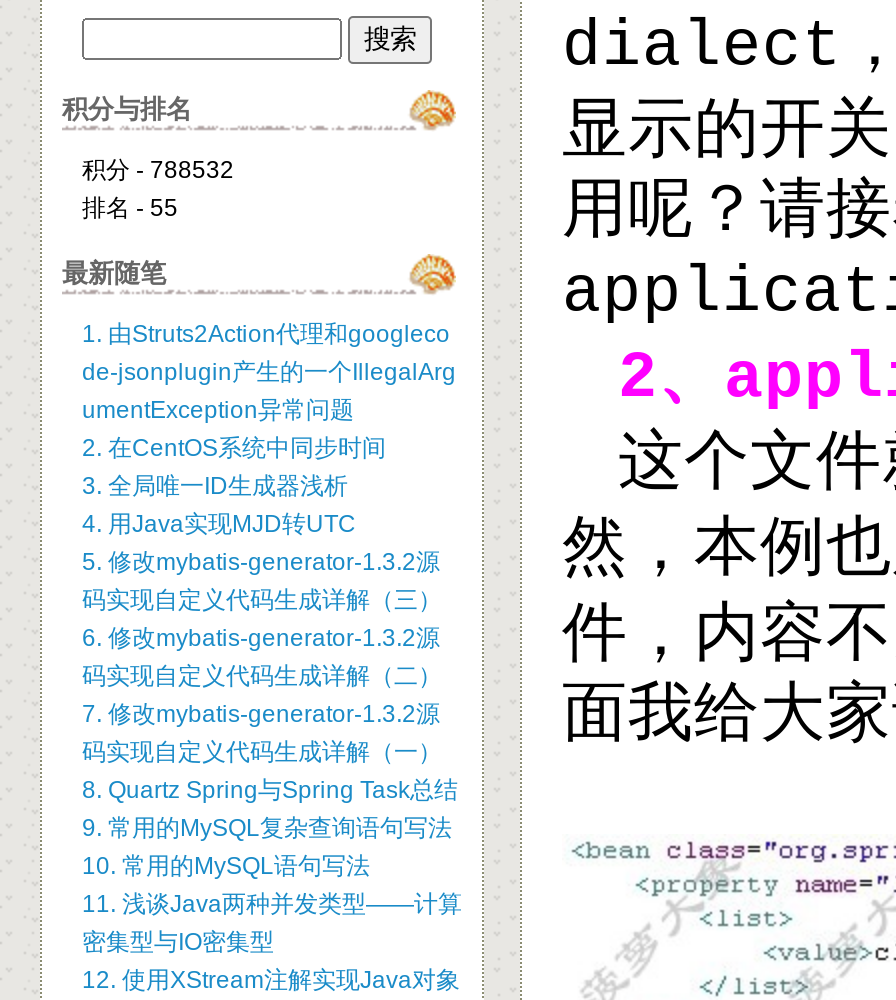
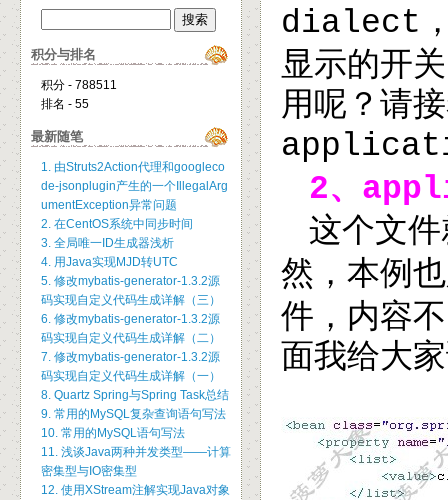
- 积分 - 788532
+ 积分 - 788511
